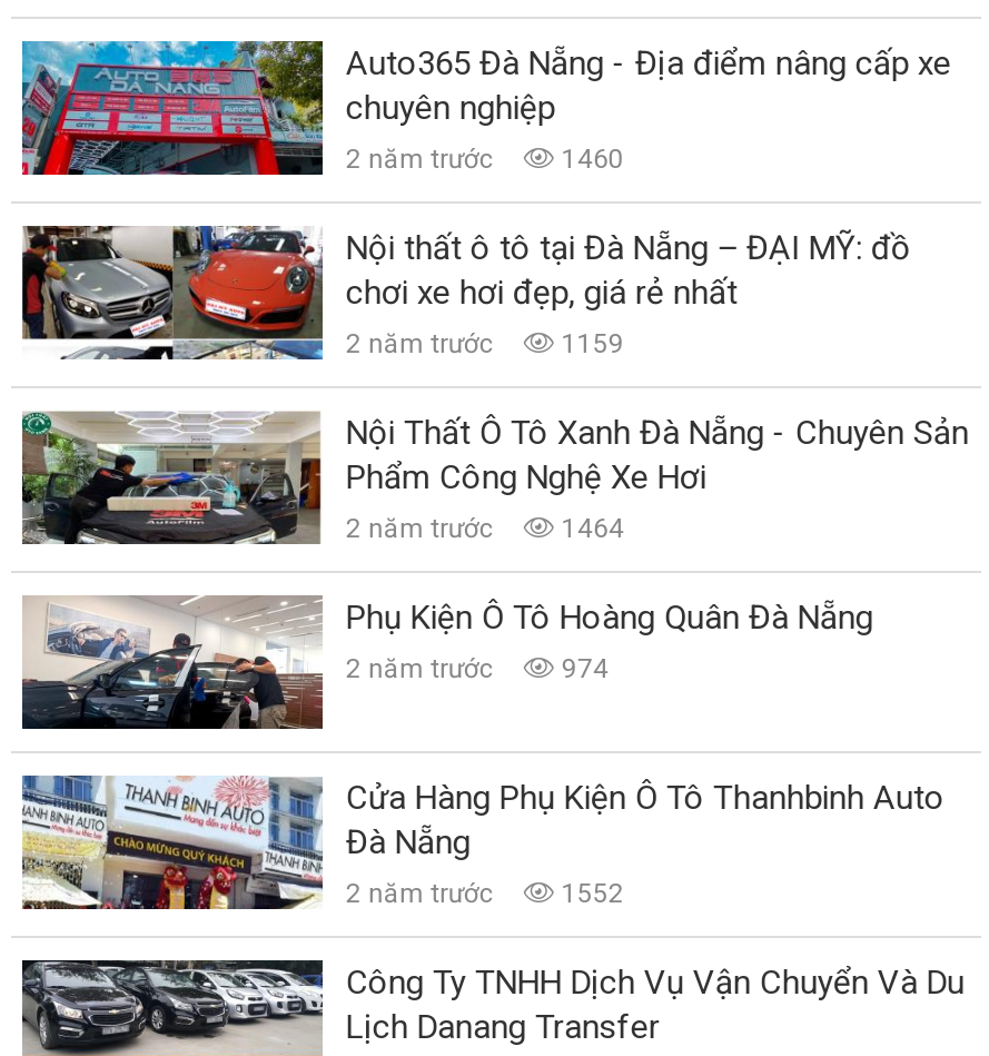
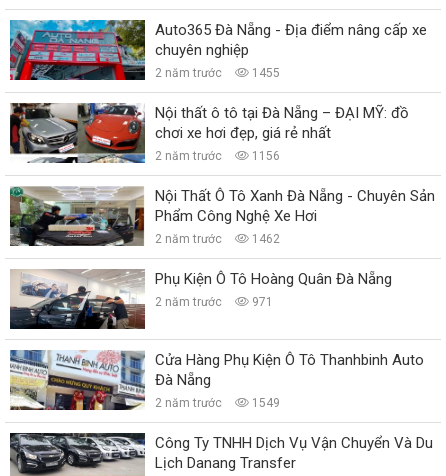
- 2 năm trước 1460
+ 2 năm trước 1455

- 2 năm trước 1159
+ 2 năm trước 1156

- 2 năm trước 1464
+ 2 năm trước 1462

- 2 năm trước 974
+ 2 năm trước 971

- 2 năm trước 1552
+ 2 năm trước 1549
